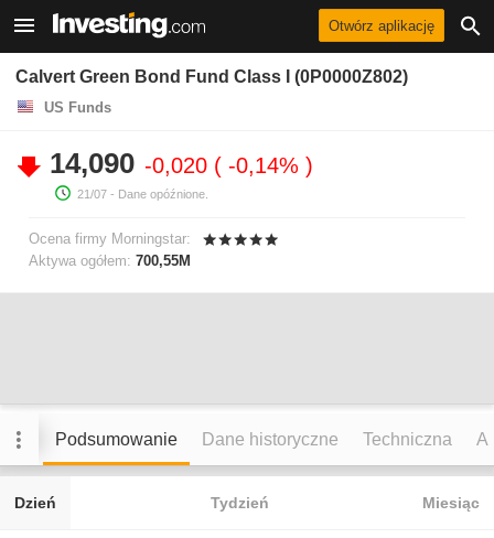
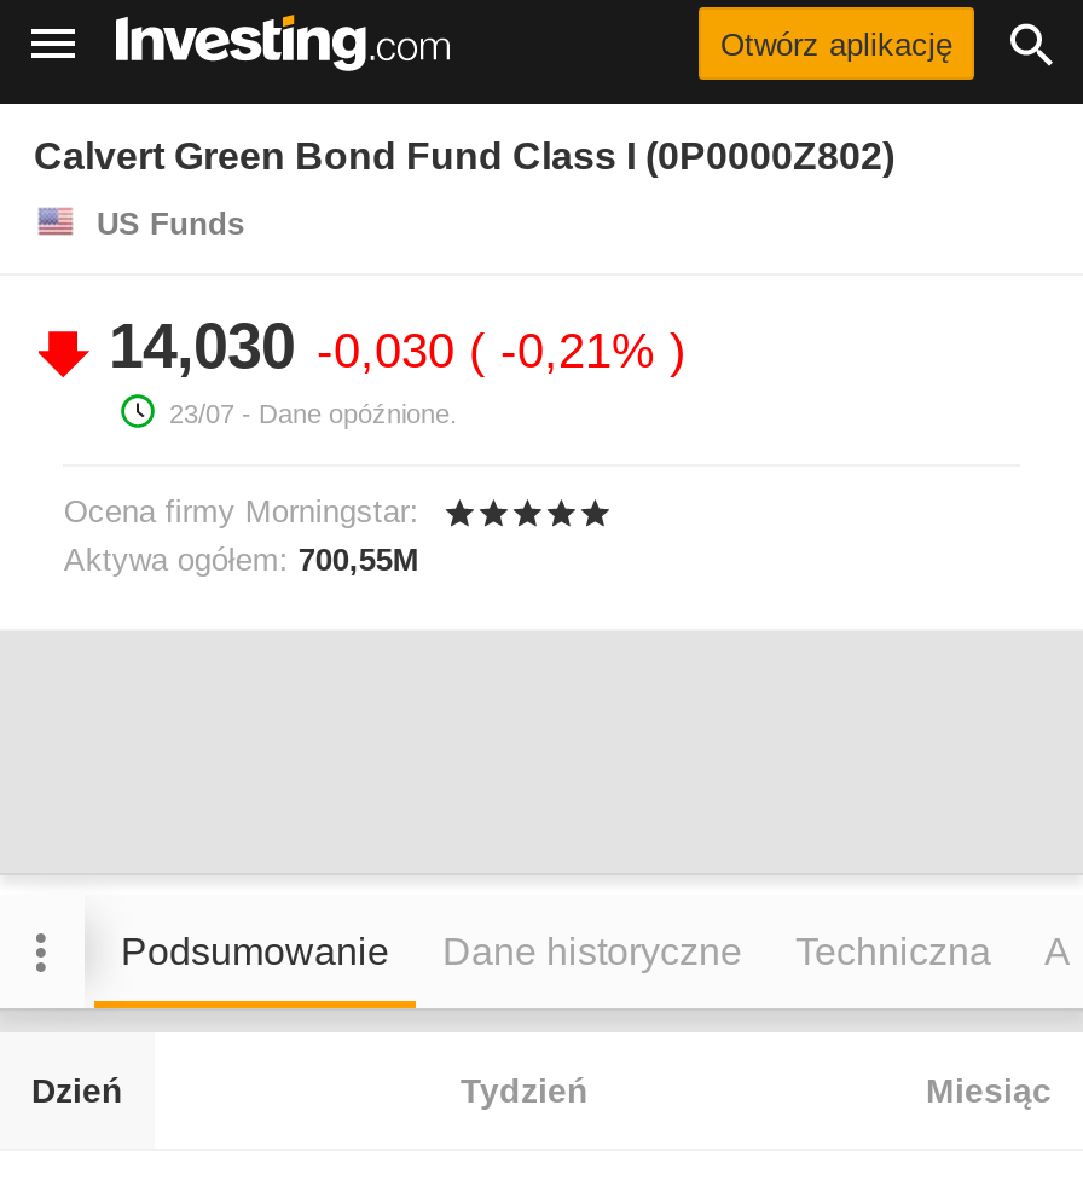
- 14,090 -0,020 -0,14%
+ 14,030 -0,030 -0,21%

- 21/07 - Dane opóźnione.
+ 23/07 - Dane opóźnione.
